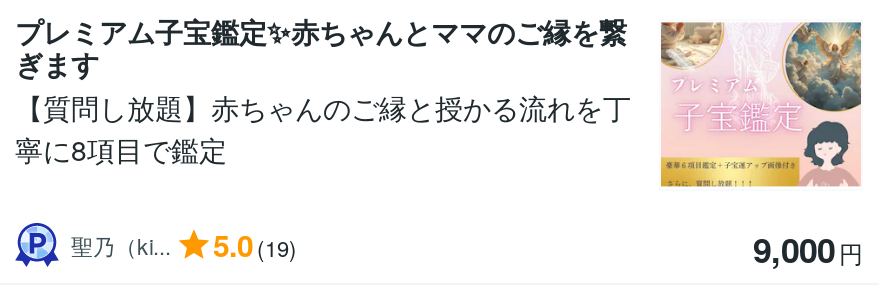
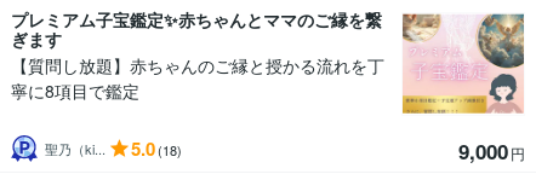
- 聖乃（ki... 5.0 (19)
+ 聖乃（ki... 5.0 (18)
